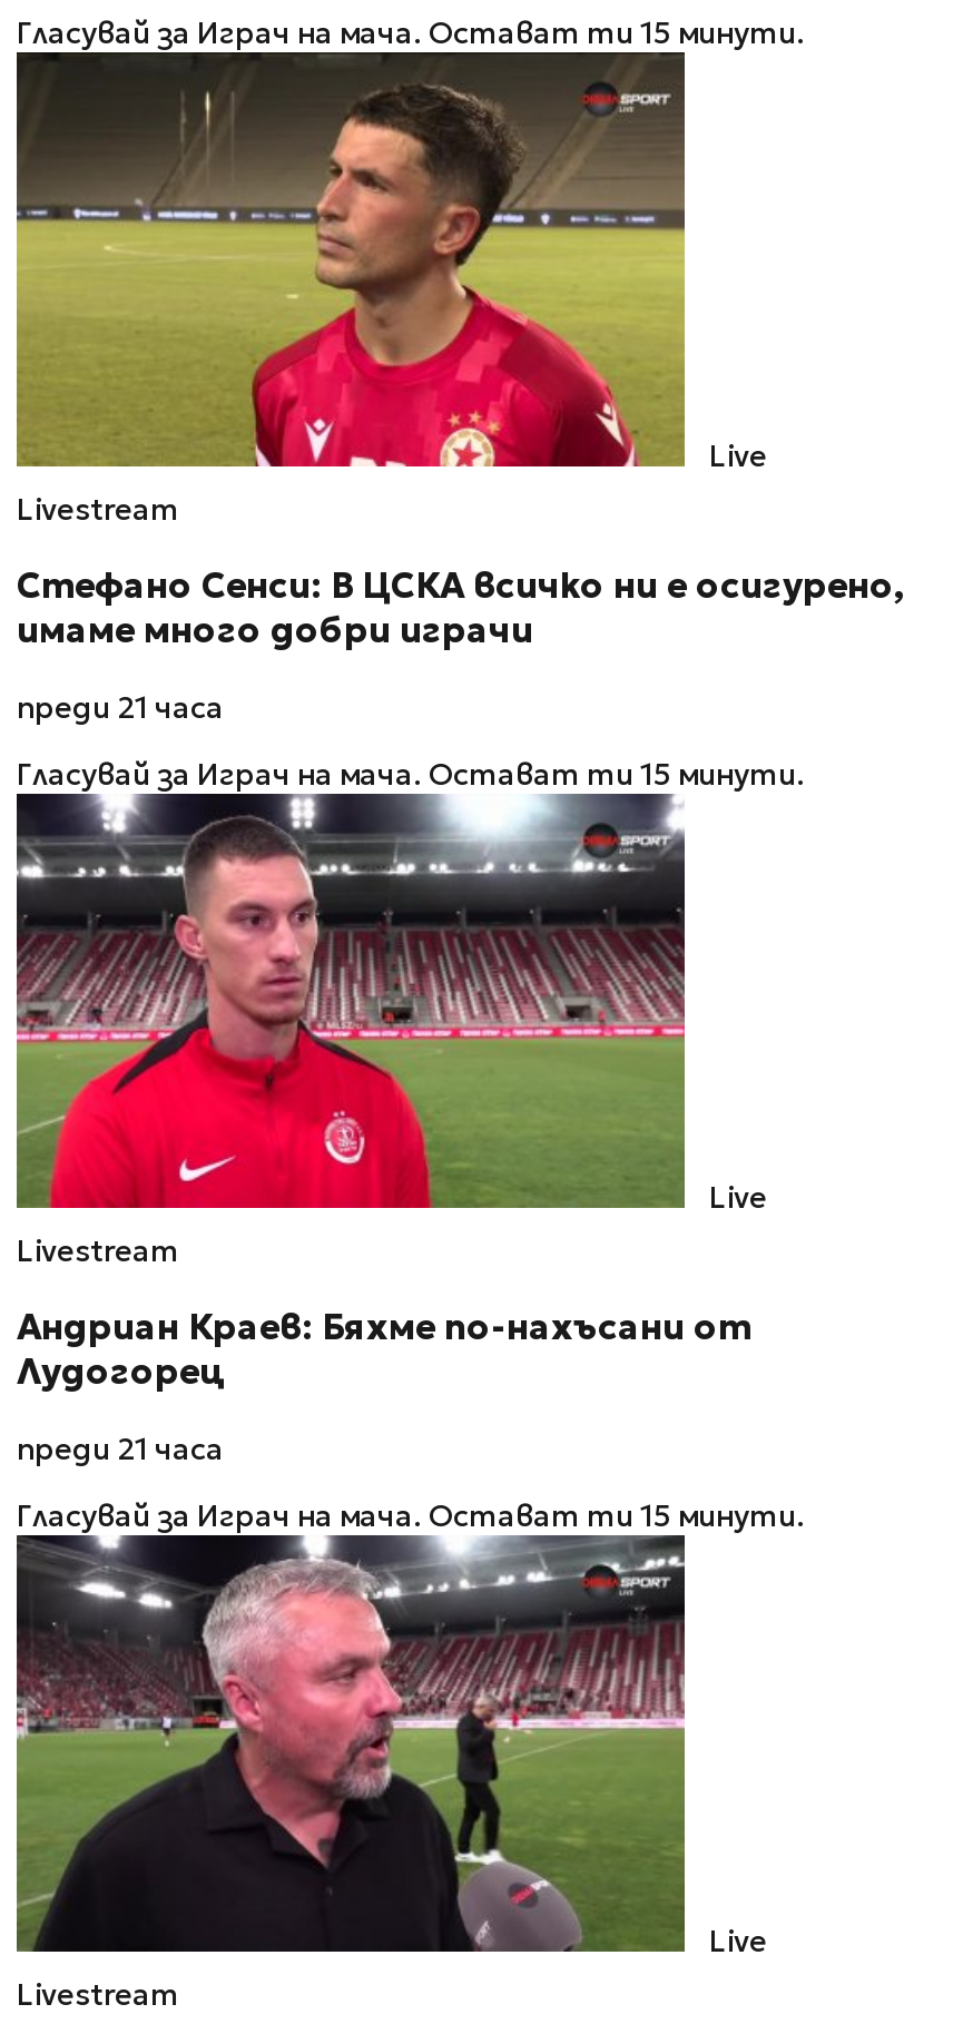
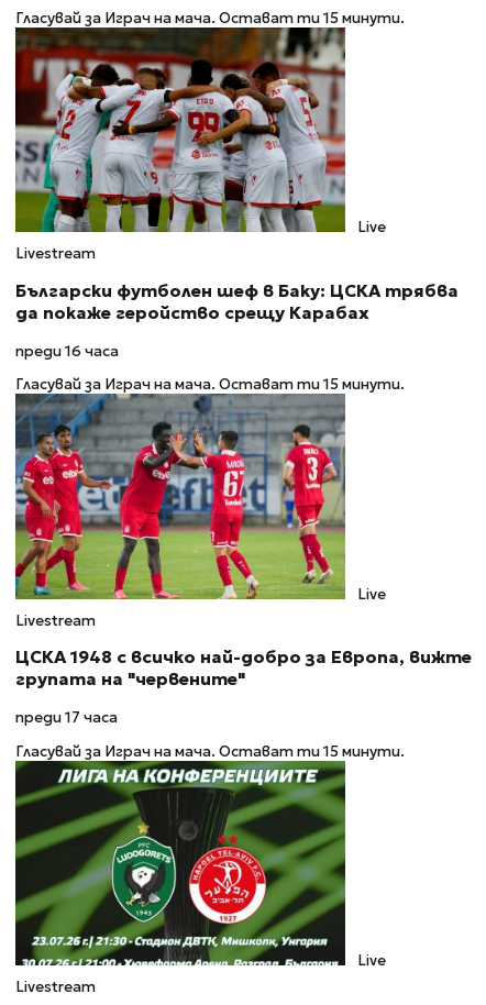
- [image]
+ [image]

- Стефано Сенси: В ЦСКА всичко ни е осигурено,
- имаме много добри играчи
+ Български футболен шеф в Баку: ЦСКА трябва
+ да покаже геройство срещу Карабах

- преди 21 часа
+ преди 16 часа

- [image]
+ [image]

- Андриан Краев: Бяхме по-нахъсани от
- Лудогорец
+ ЦСКА 1948 с всичко най-добро за Европа, вижте
+ групата на "червените"

- преди 21 часа
+ преди 17 часа

- [image]
+ [image]
